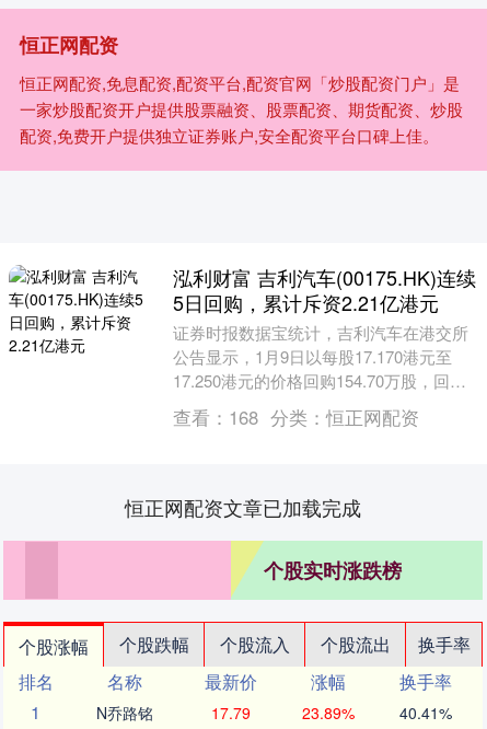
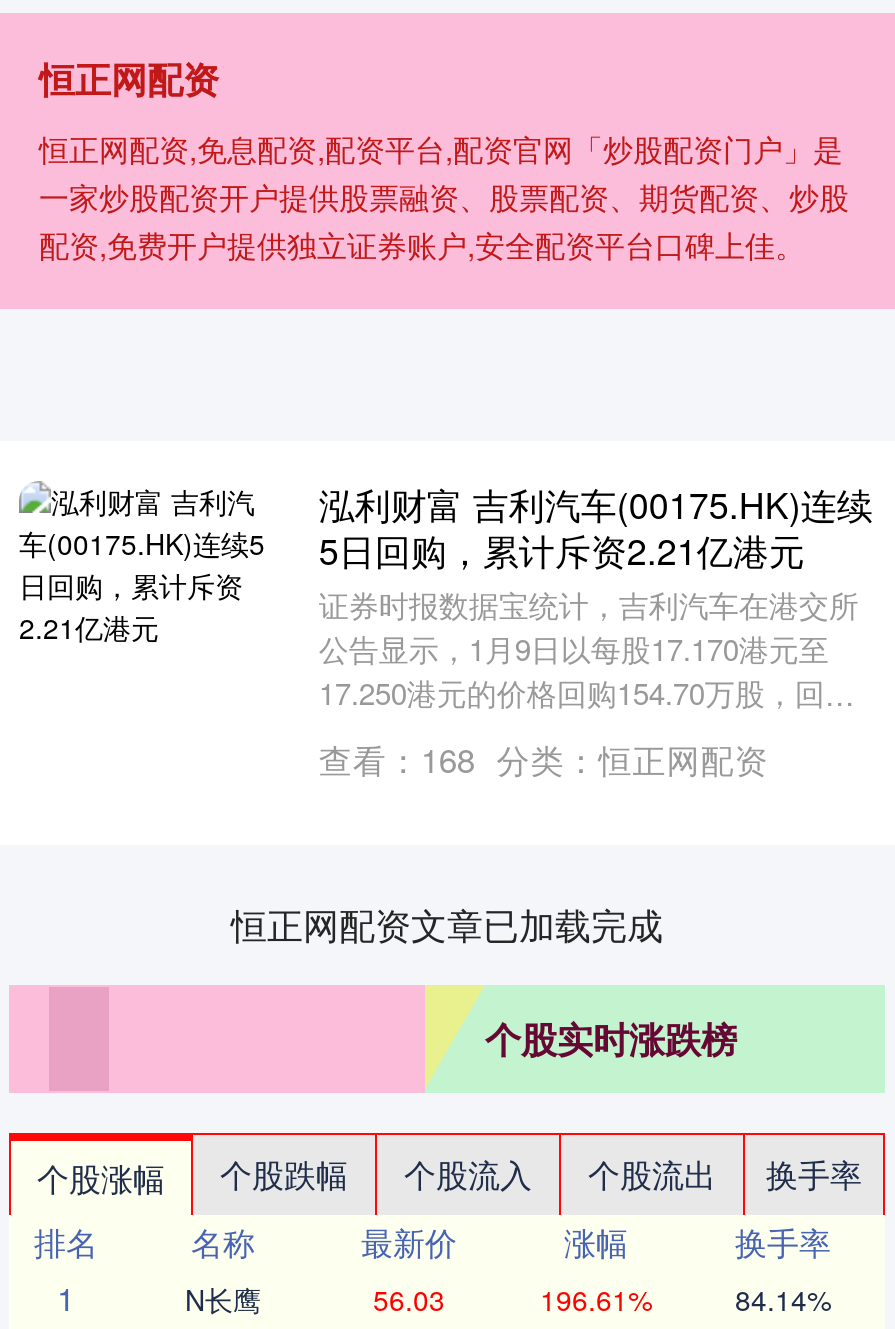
- N乔路铭
- 17.79
- 23.89%
- 40.41%
+ N长鹰
+ 56.03
+ 196.61%
+ 84.14%
